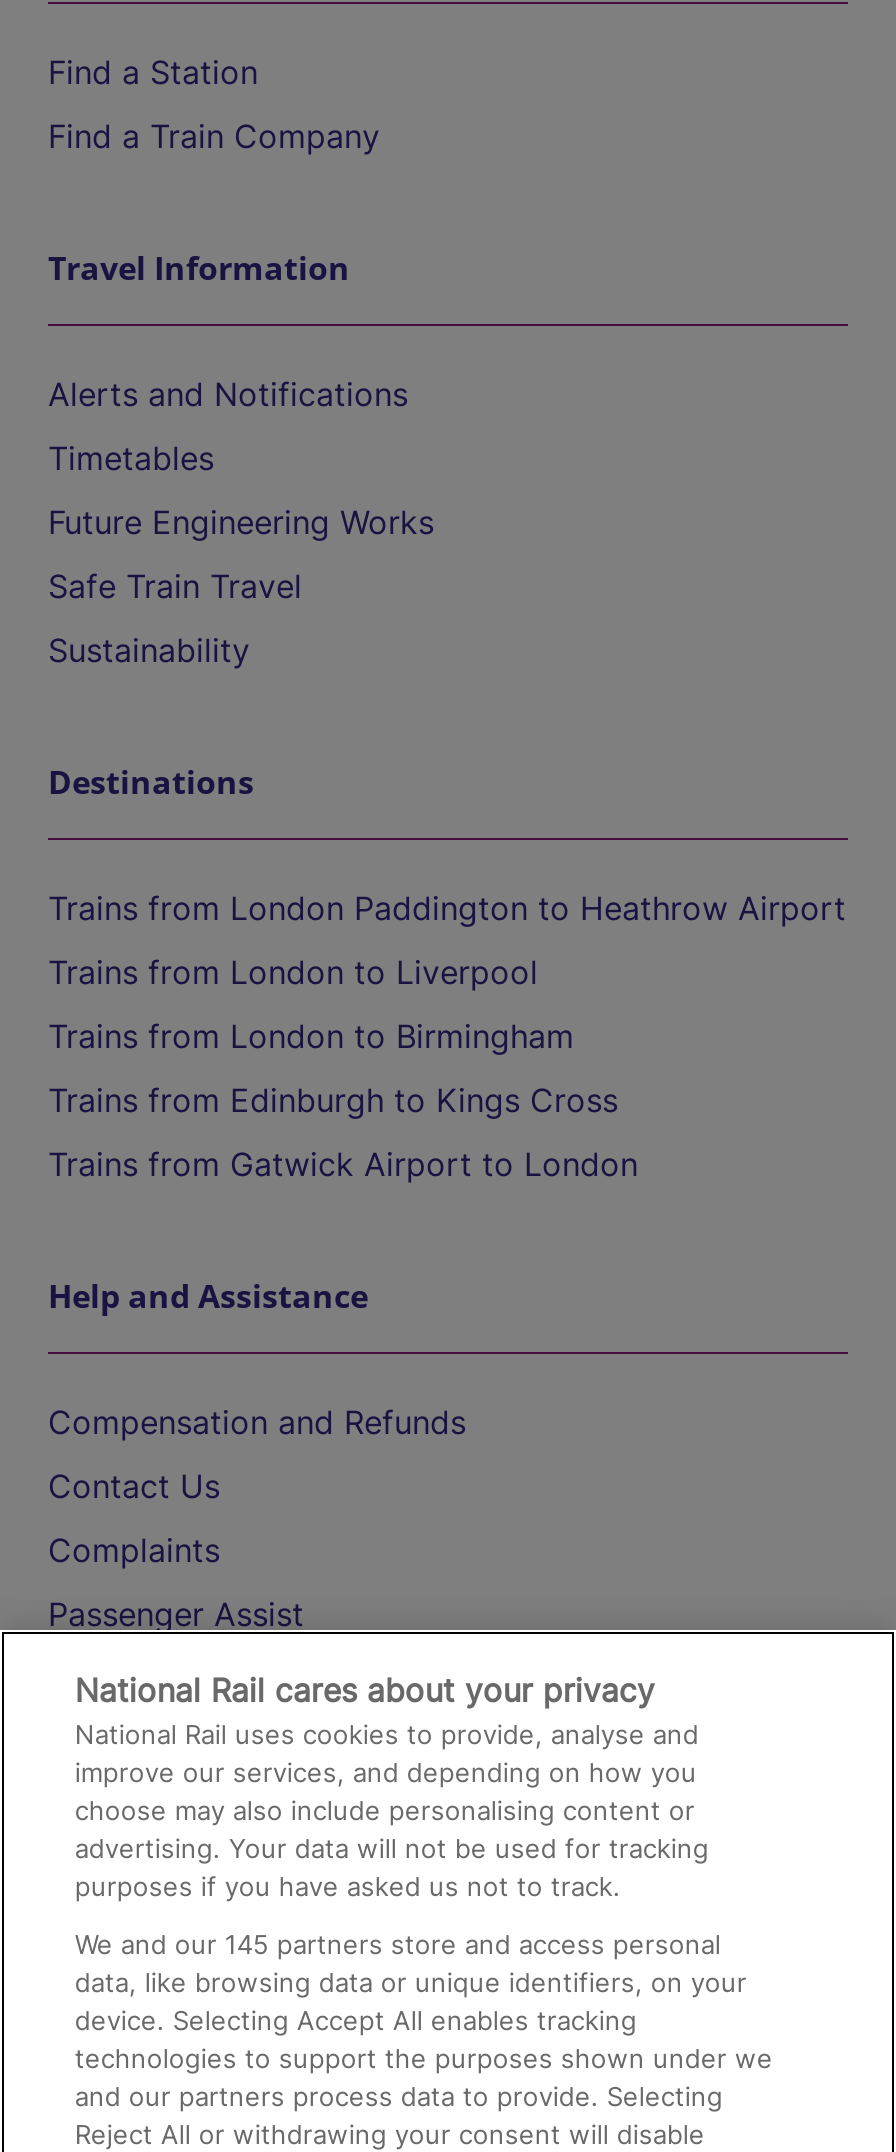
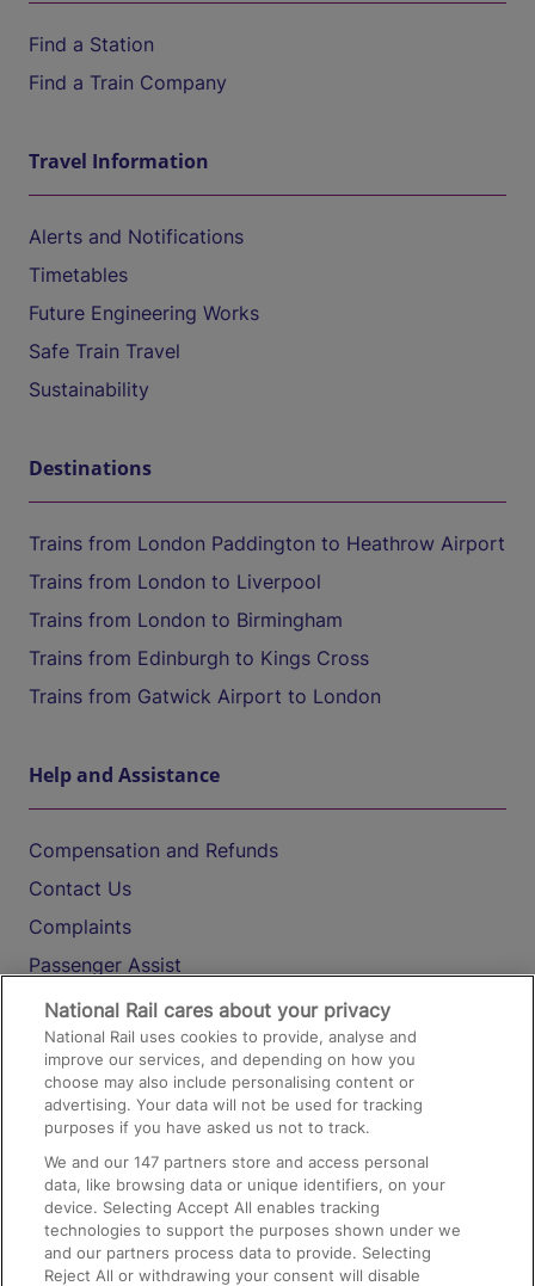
- We and our 145 partners store and access personal
+ We and our 147 partners store and access personal
